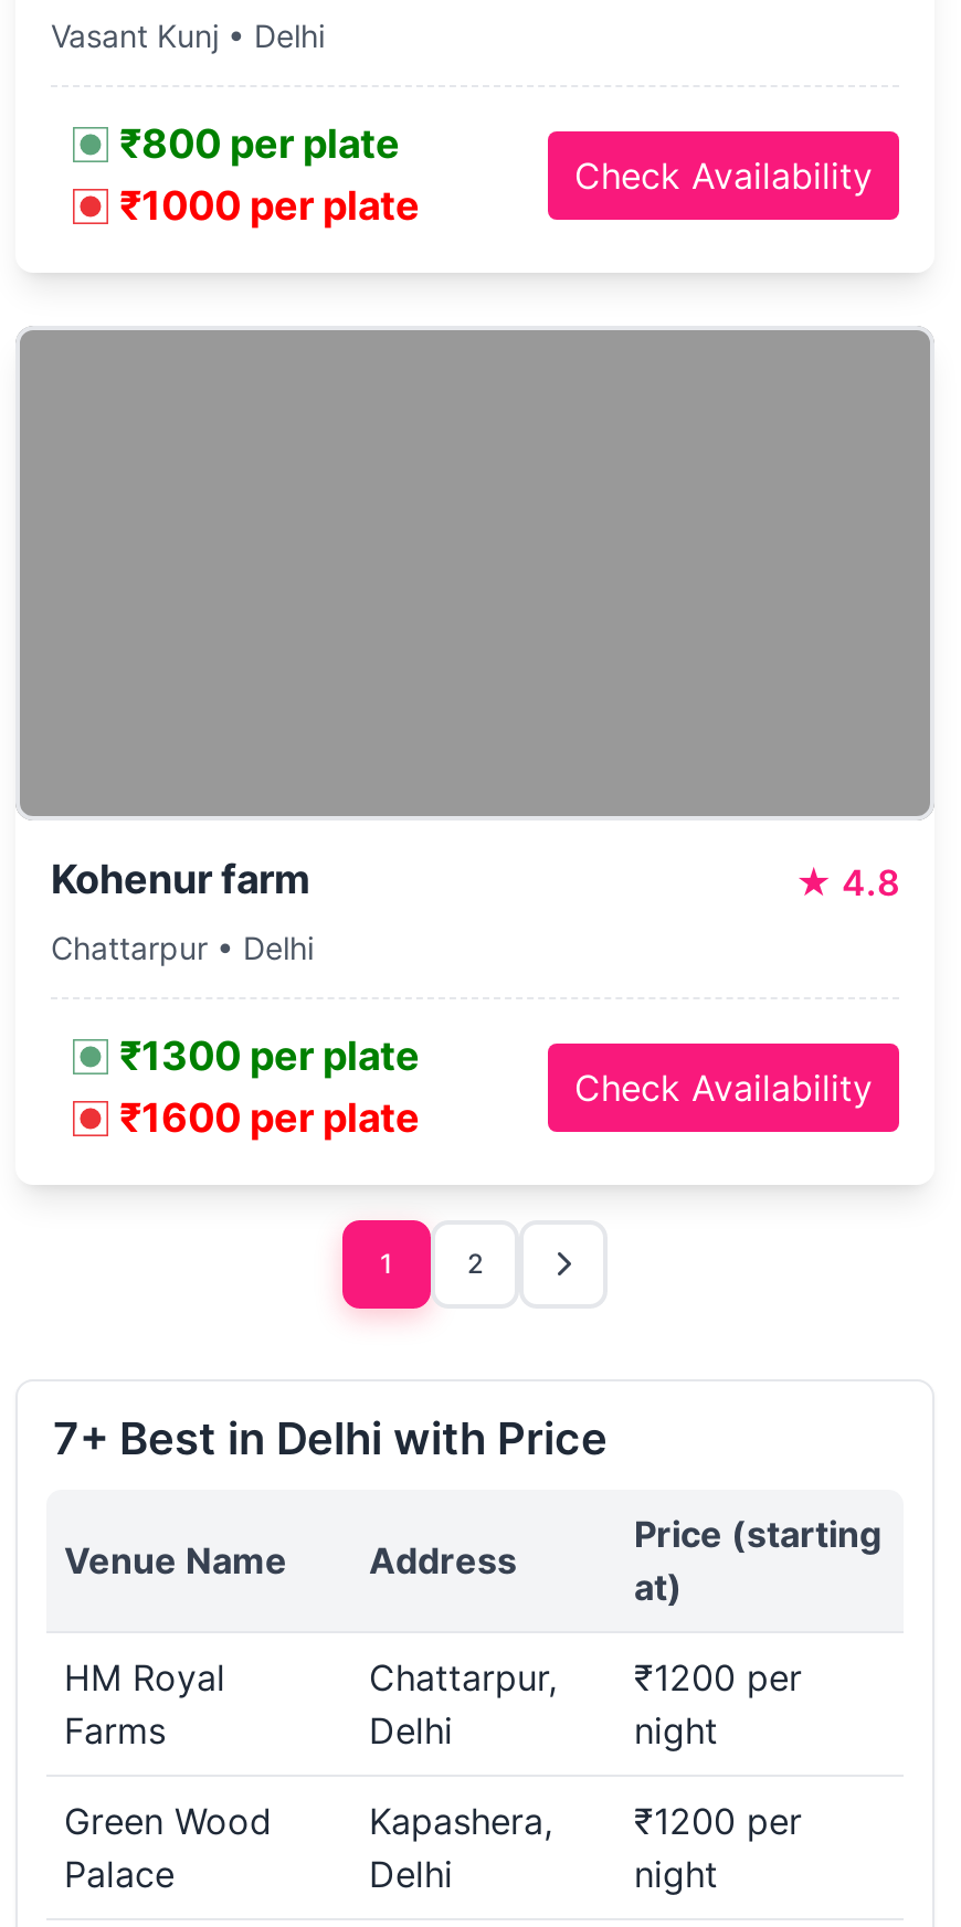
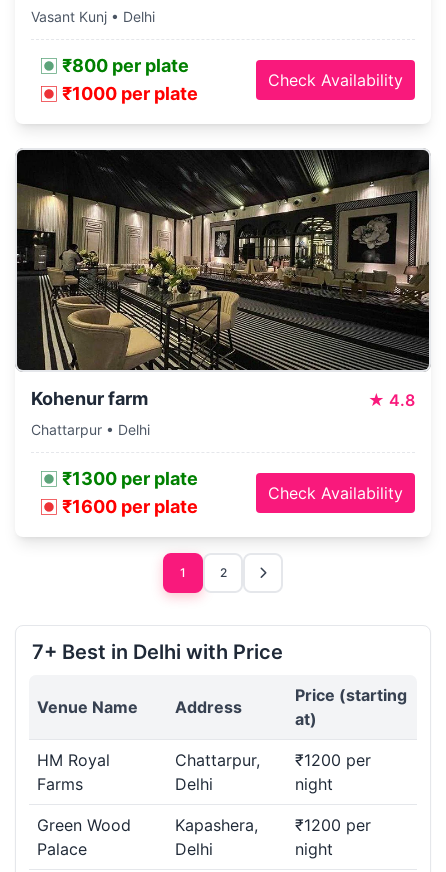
+ [image]
